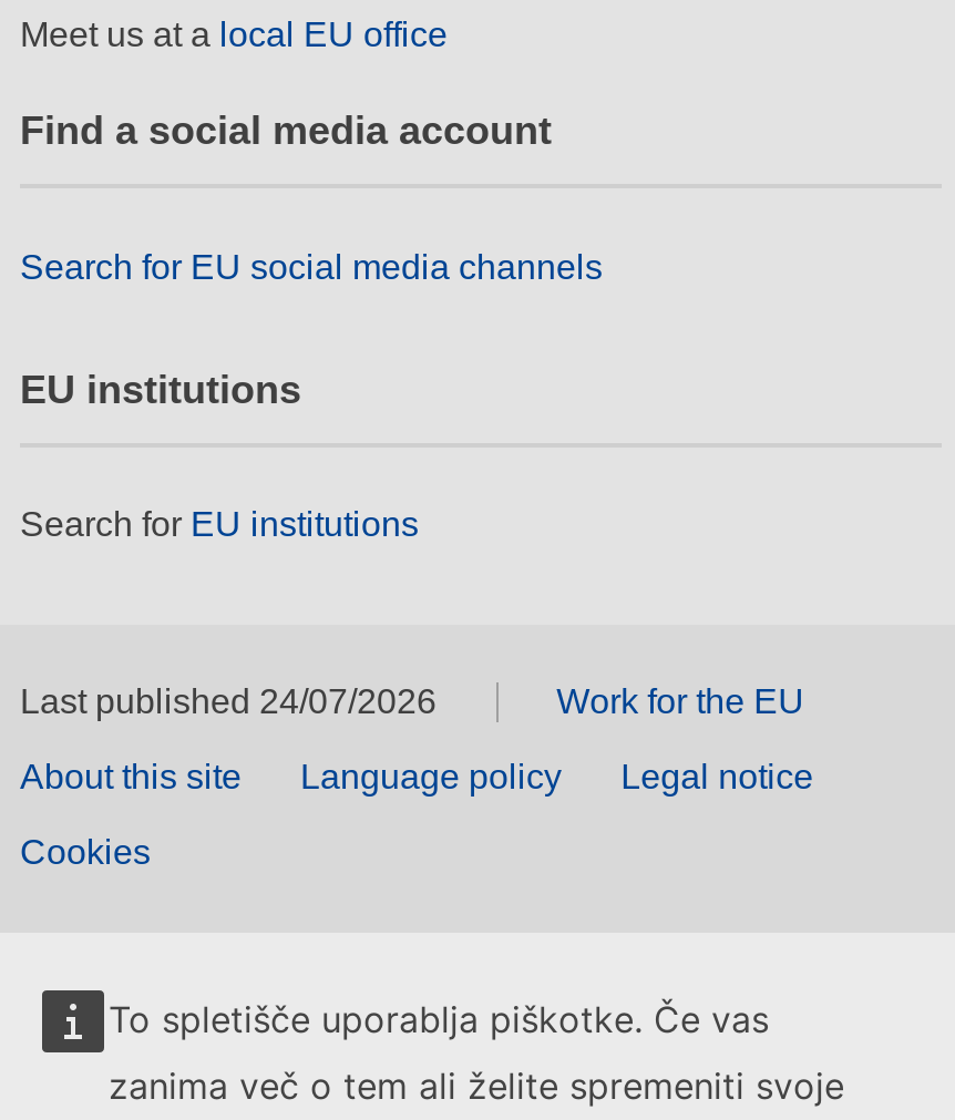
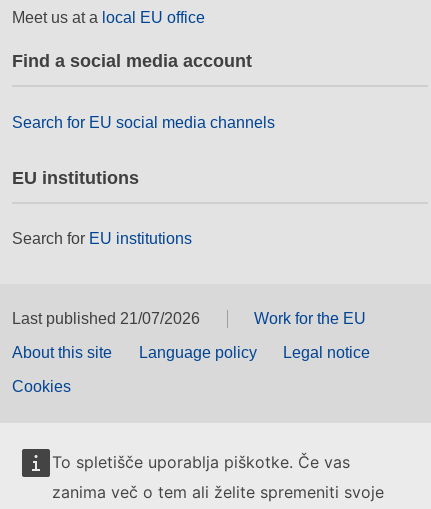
- Last published 24/07/2026
+ Last published 21/07/2026
